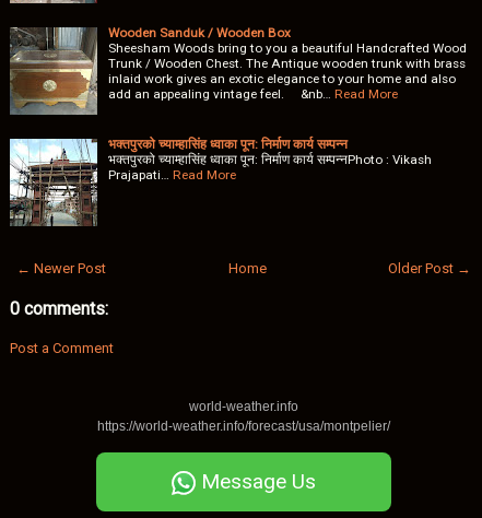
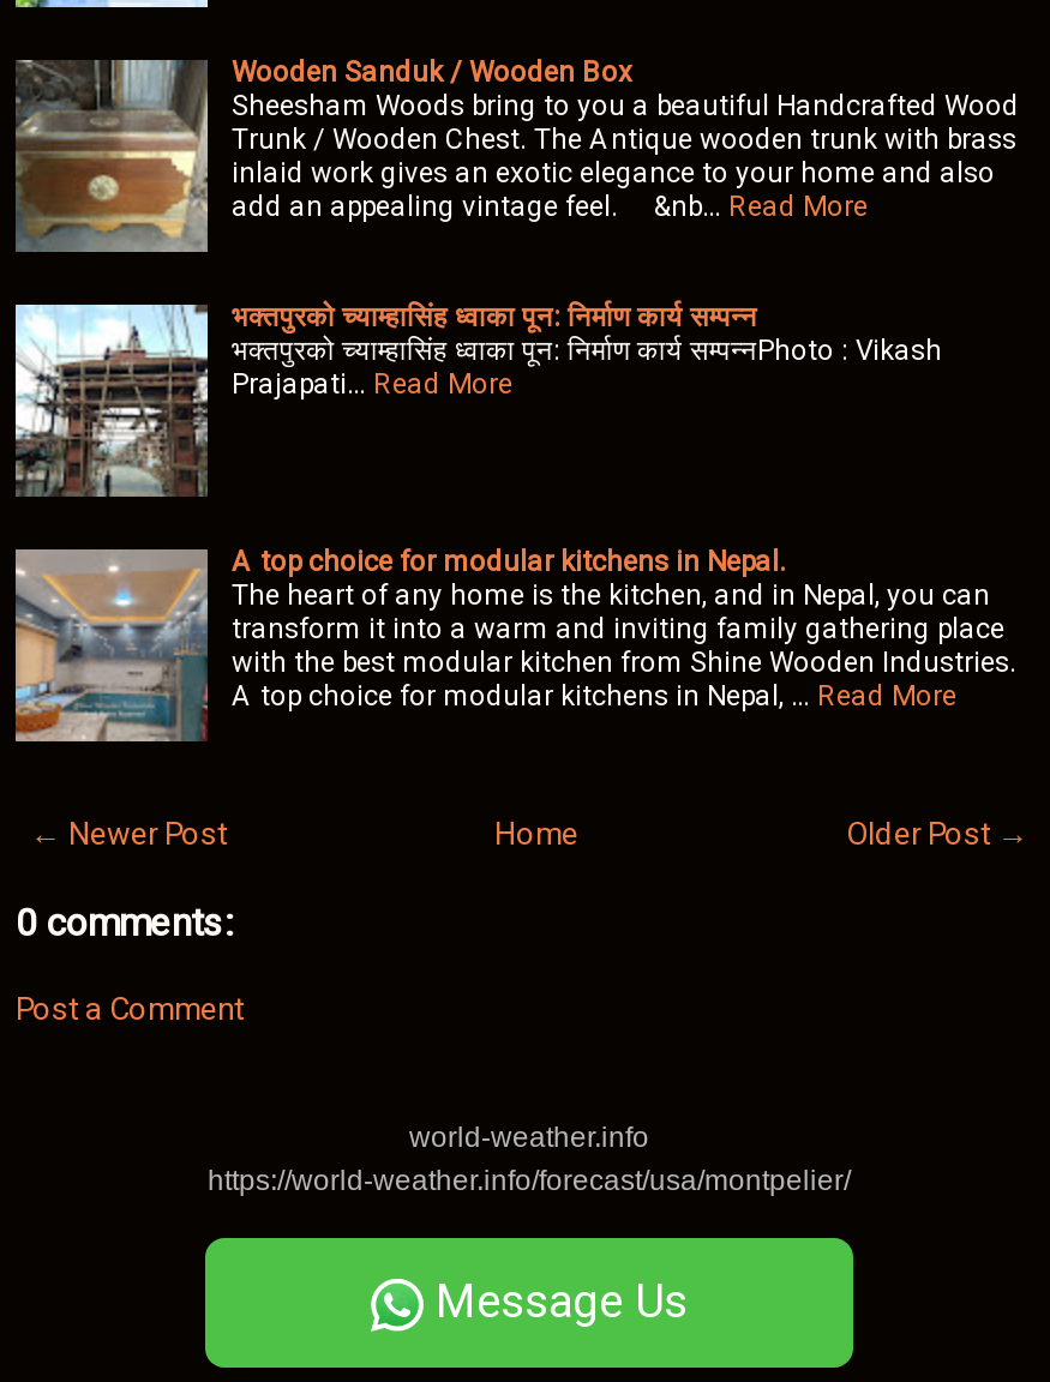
+ [image]
+ A top choice for modular kitchens in Nepal.
+ The heart of any home is the kitchen, and in Nepal, you can
+ transform it into a warm and inviting family gathering place
+ with the best modular kitchen from Shine Wooden Industries.
+ A top choice for modular kitchens in Nepal, … Read More
